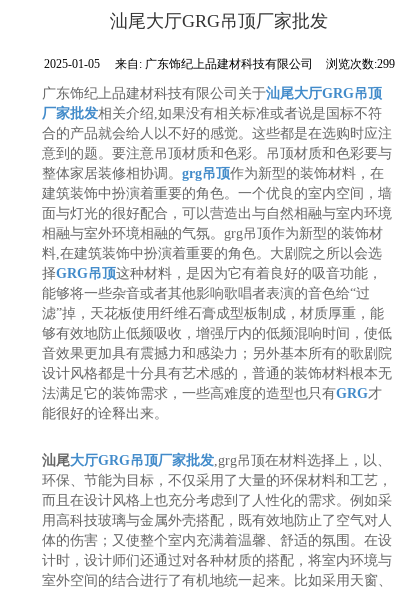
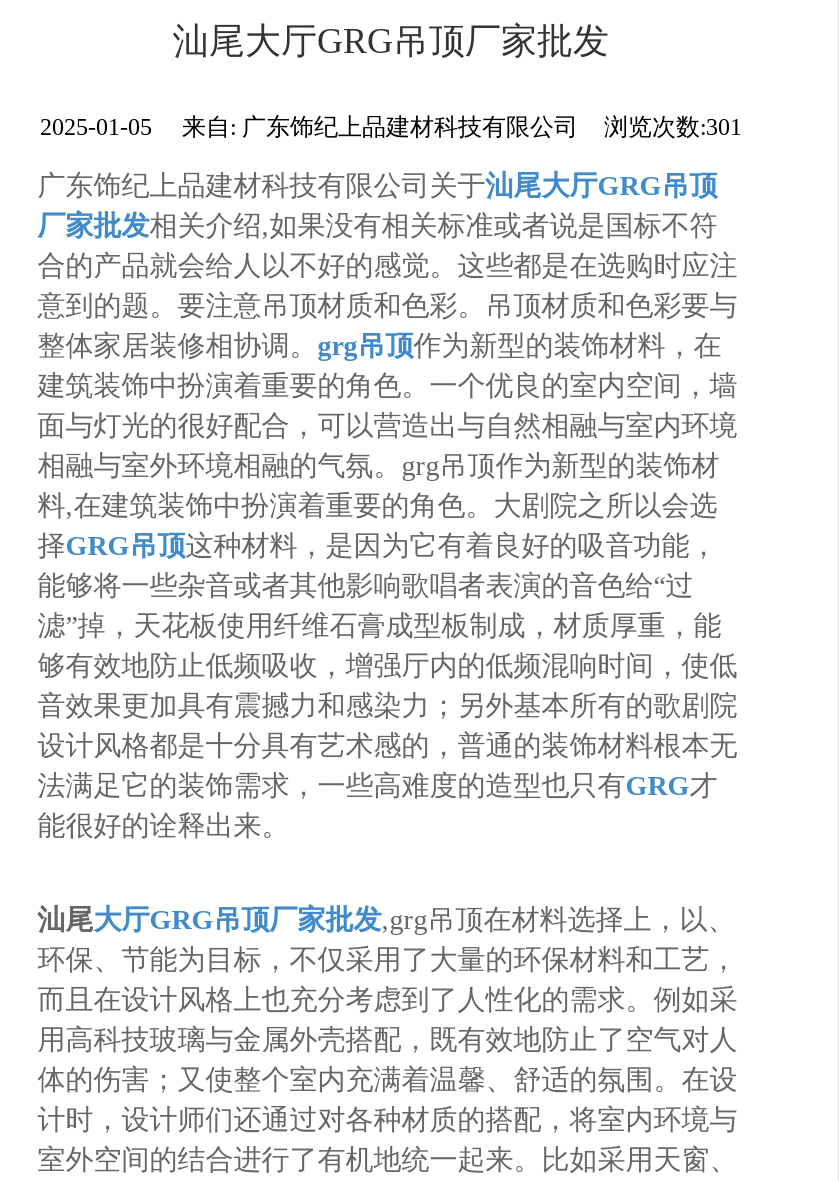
- 2025-01-05 来自:广东饰纪上品建材科技有限公司 浏览次数:299
+ 2025-01-05 来自:广东饰纪上品建材科技有限公司 浏览次数:301
